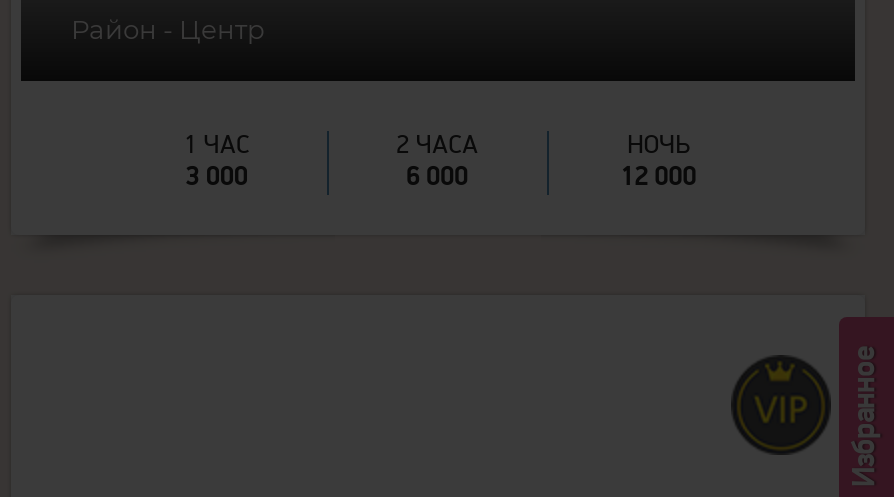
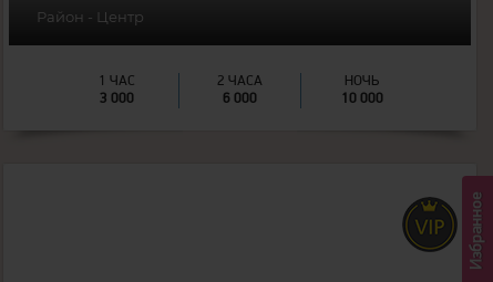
- 12 000
+ 10 000
